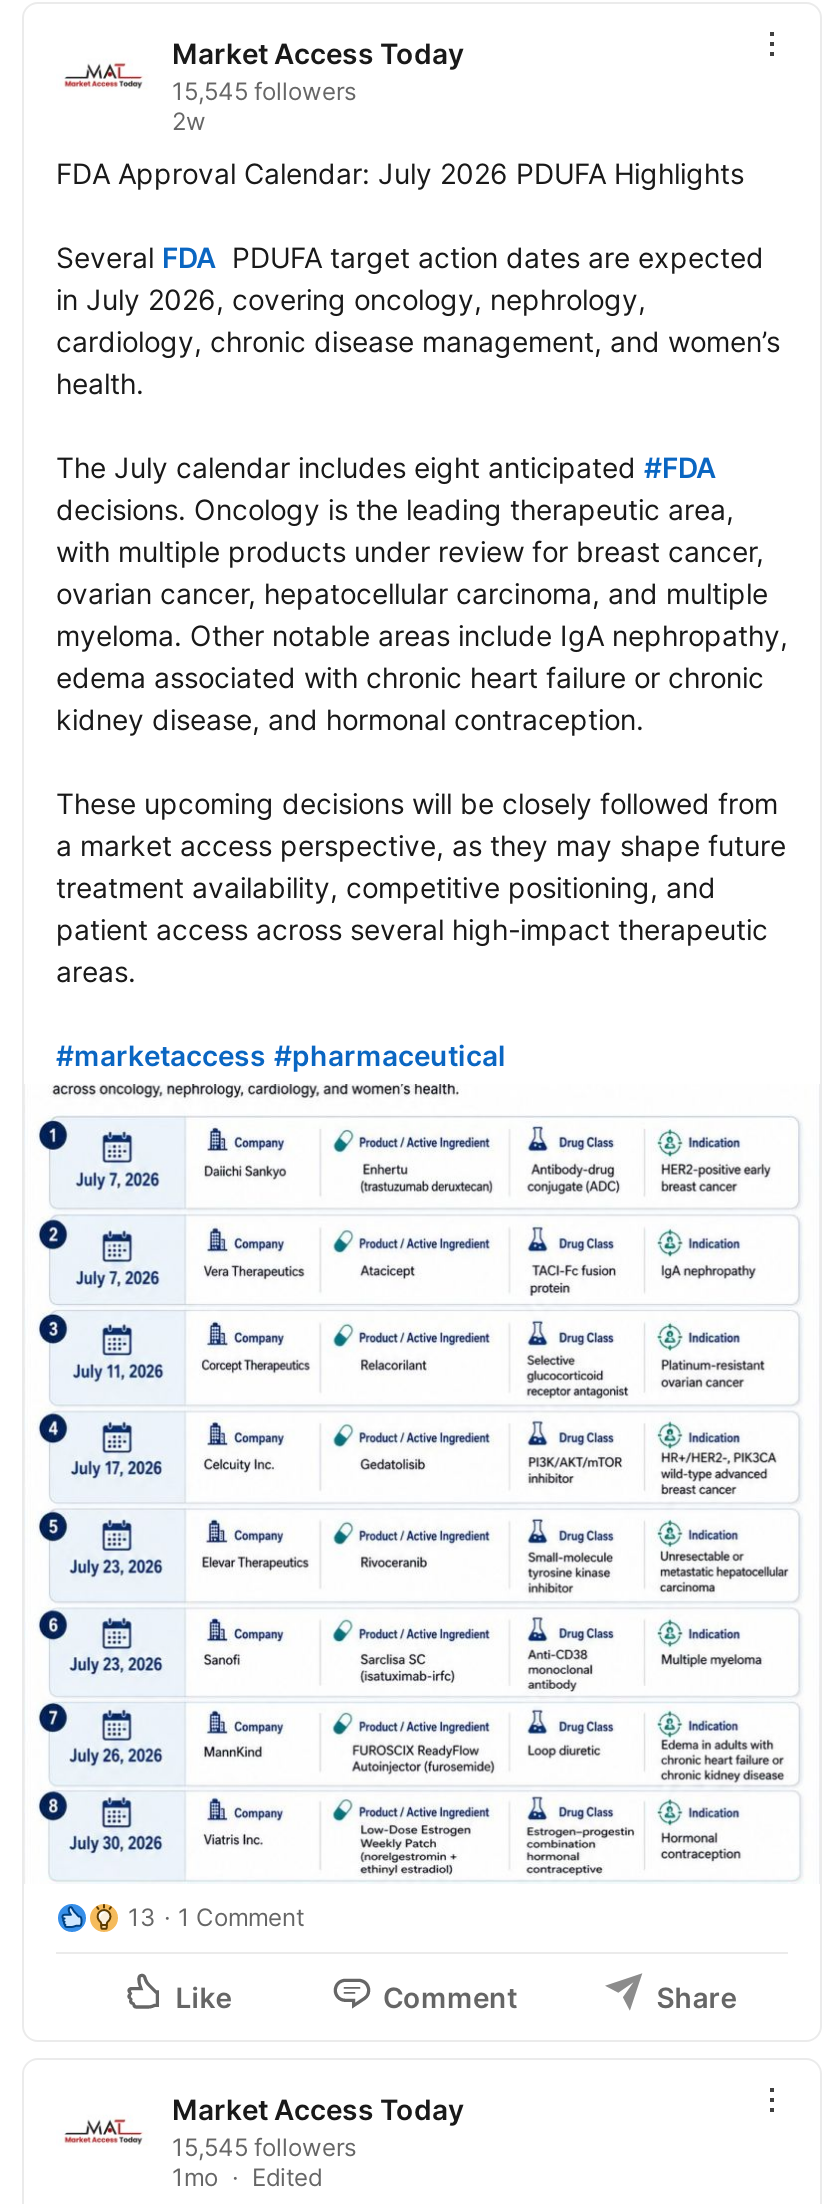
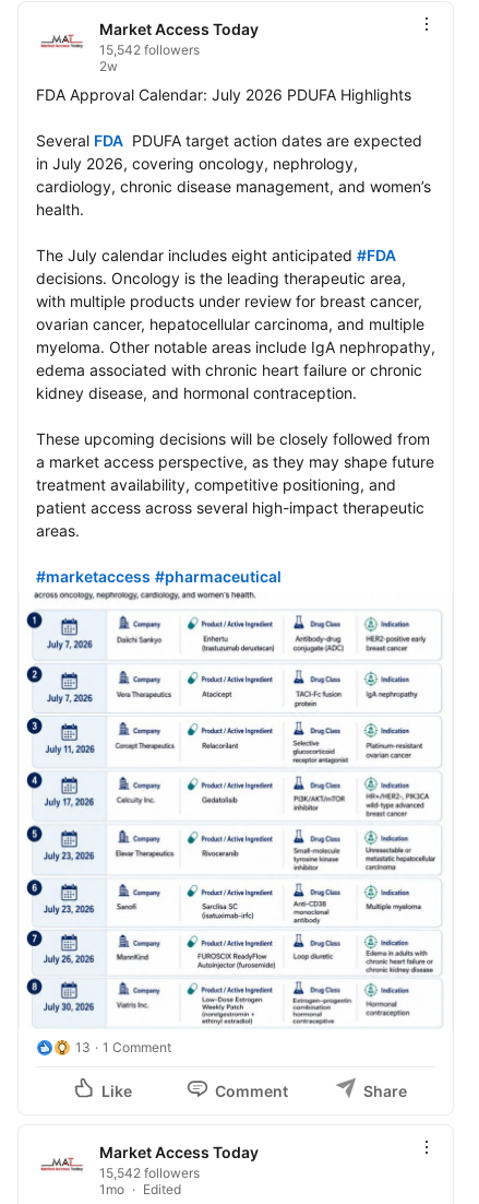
- 15,545 followers
+ 15,542 followers

- 15,545 followers
+ 15,542 followers
